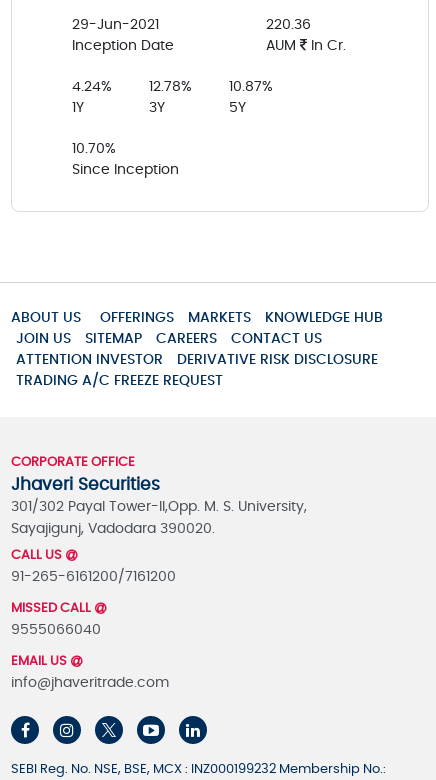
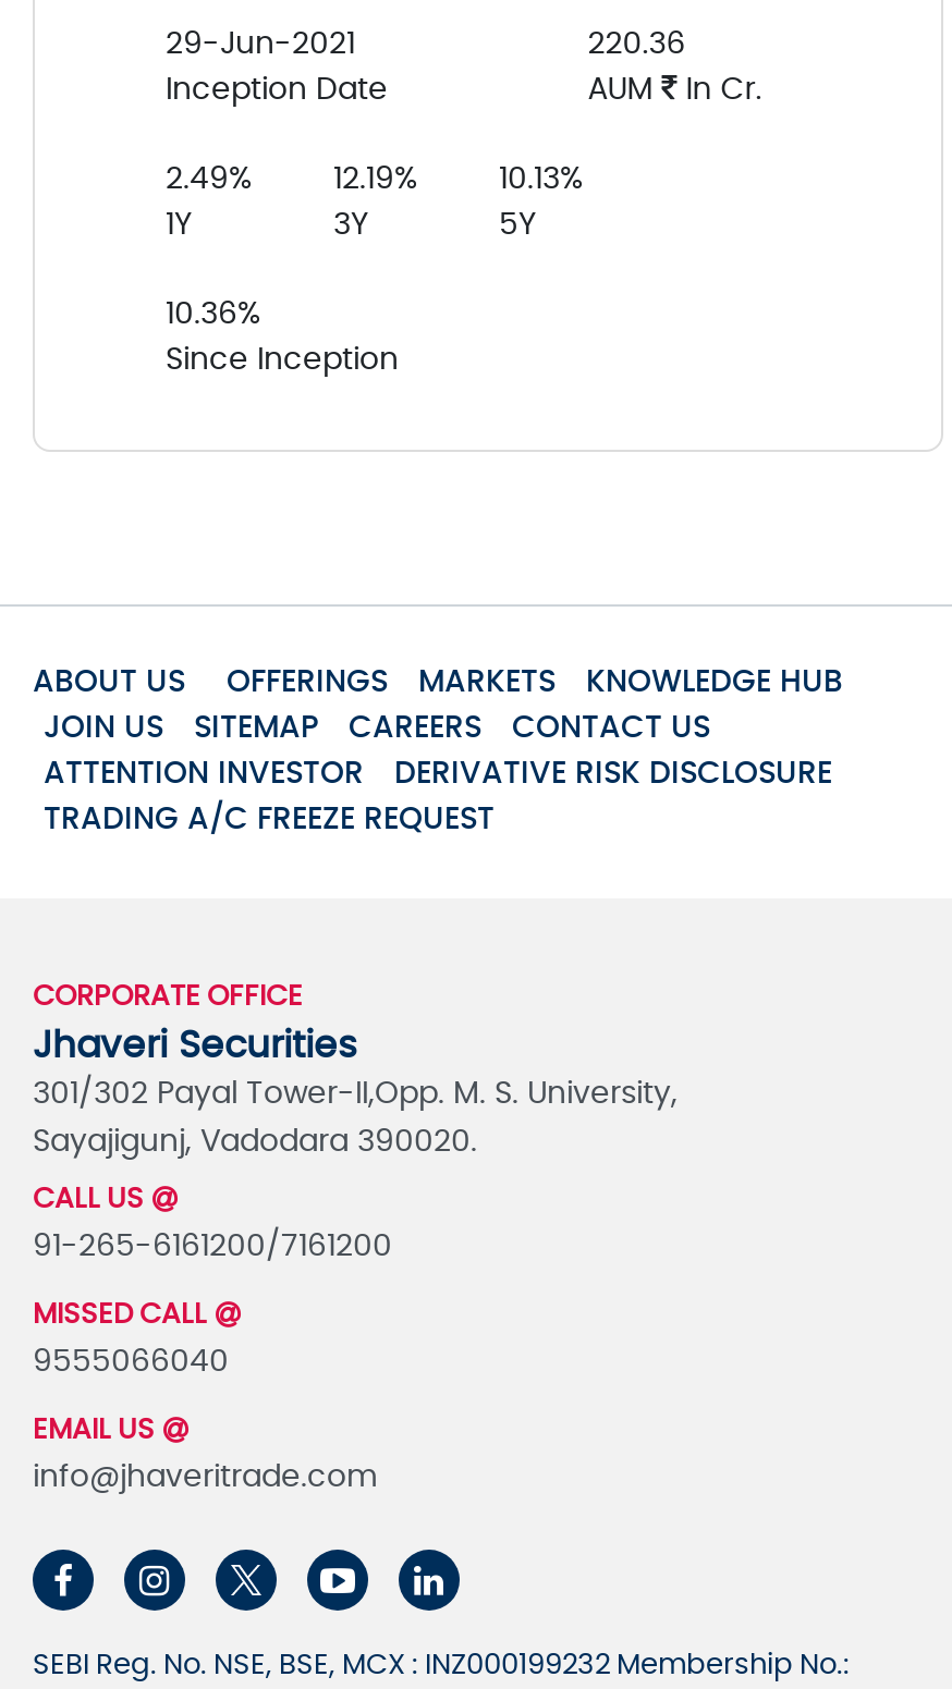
- 4.24%
+ 2.49%

- 12.78%
+ 12.19%

- 10.87%
+ 10.13%

- 10.70%
+ 10.36%
